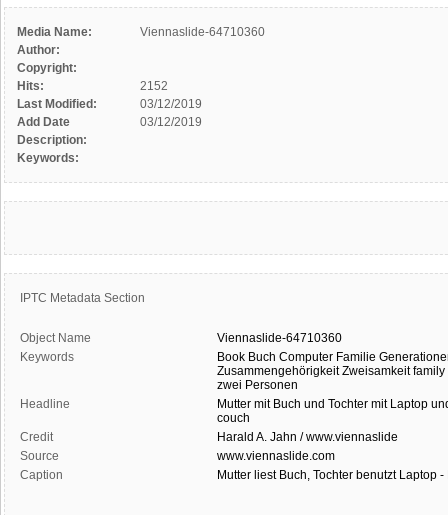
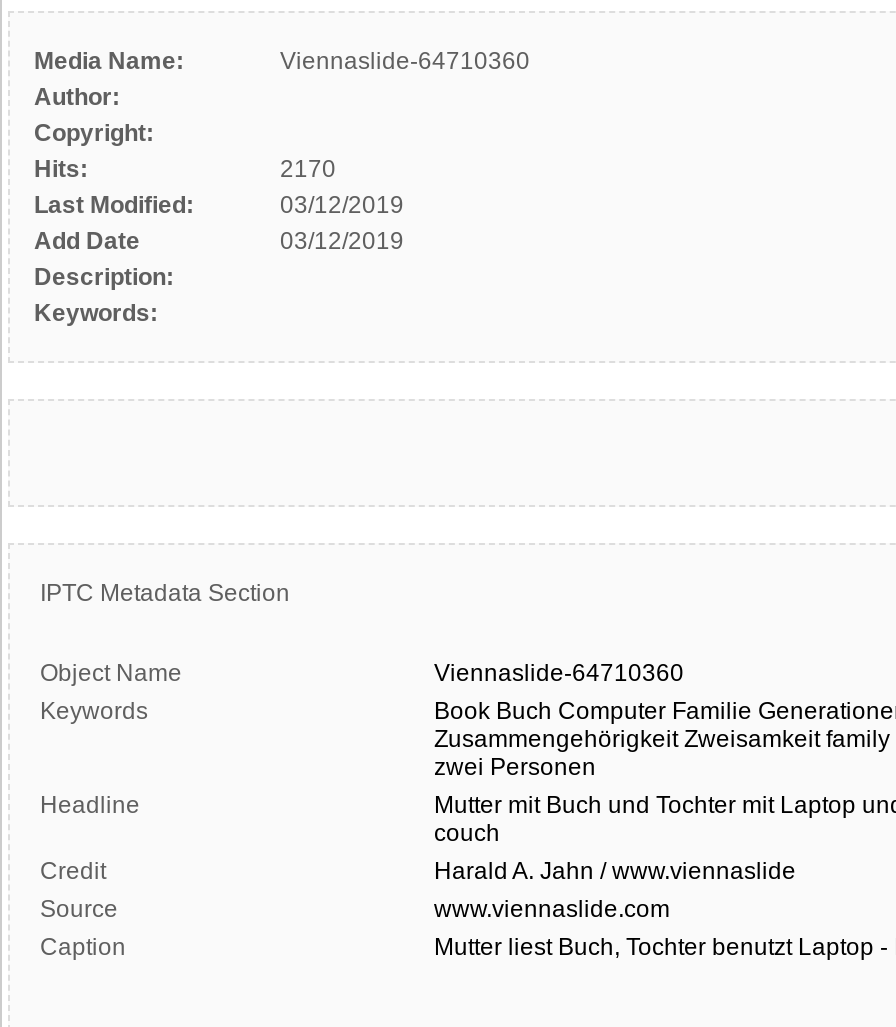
- 2152
+ 2170
